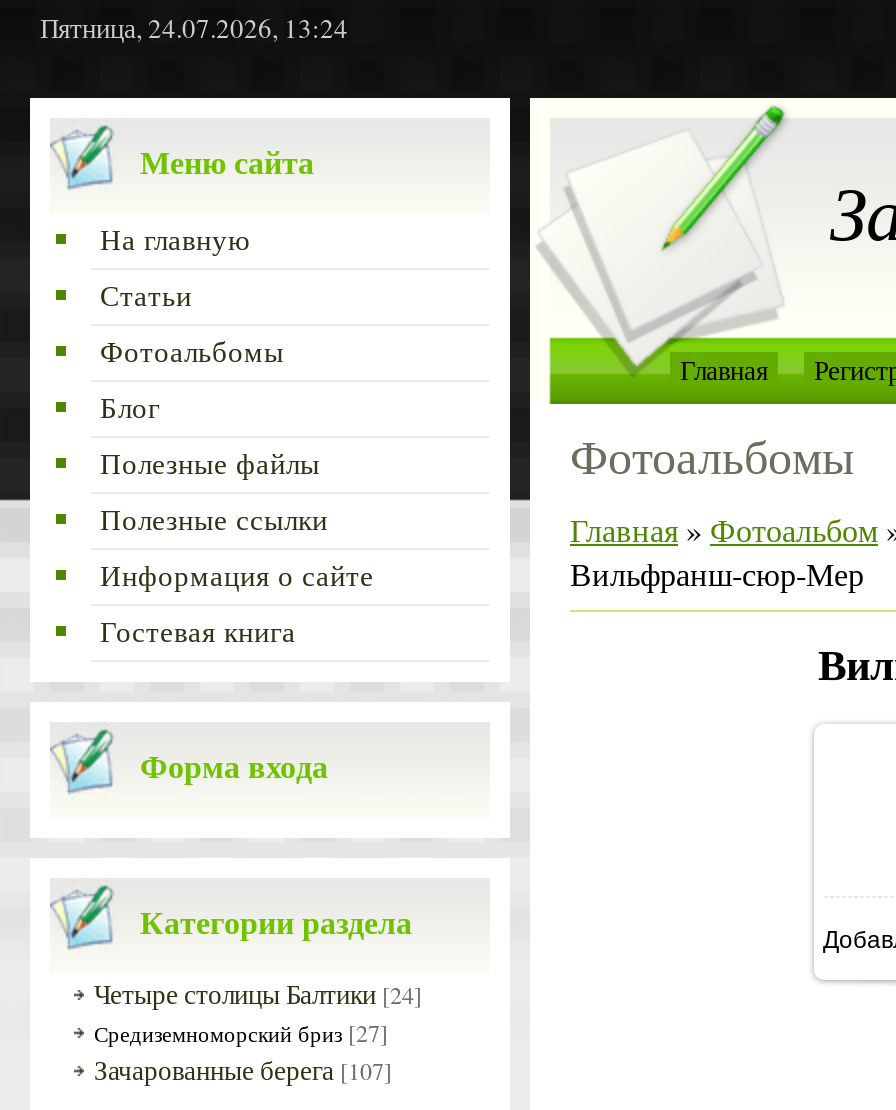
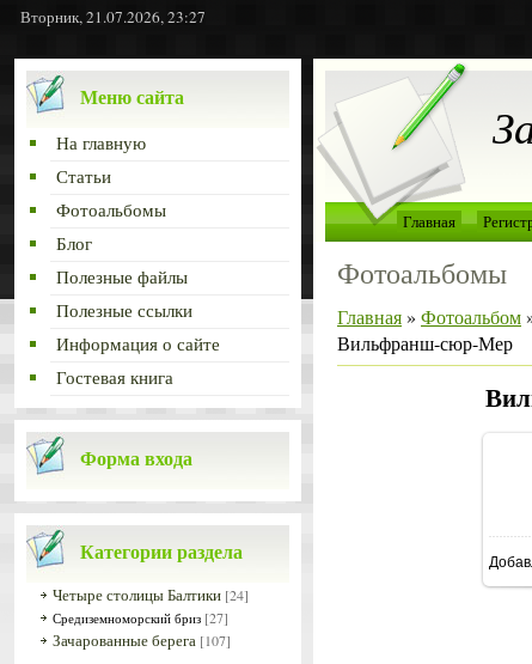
- Пятница, 24.07.2026, 13:24
+ Вторник, 21.07.2026, 23:27
